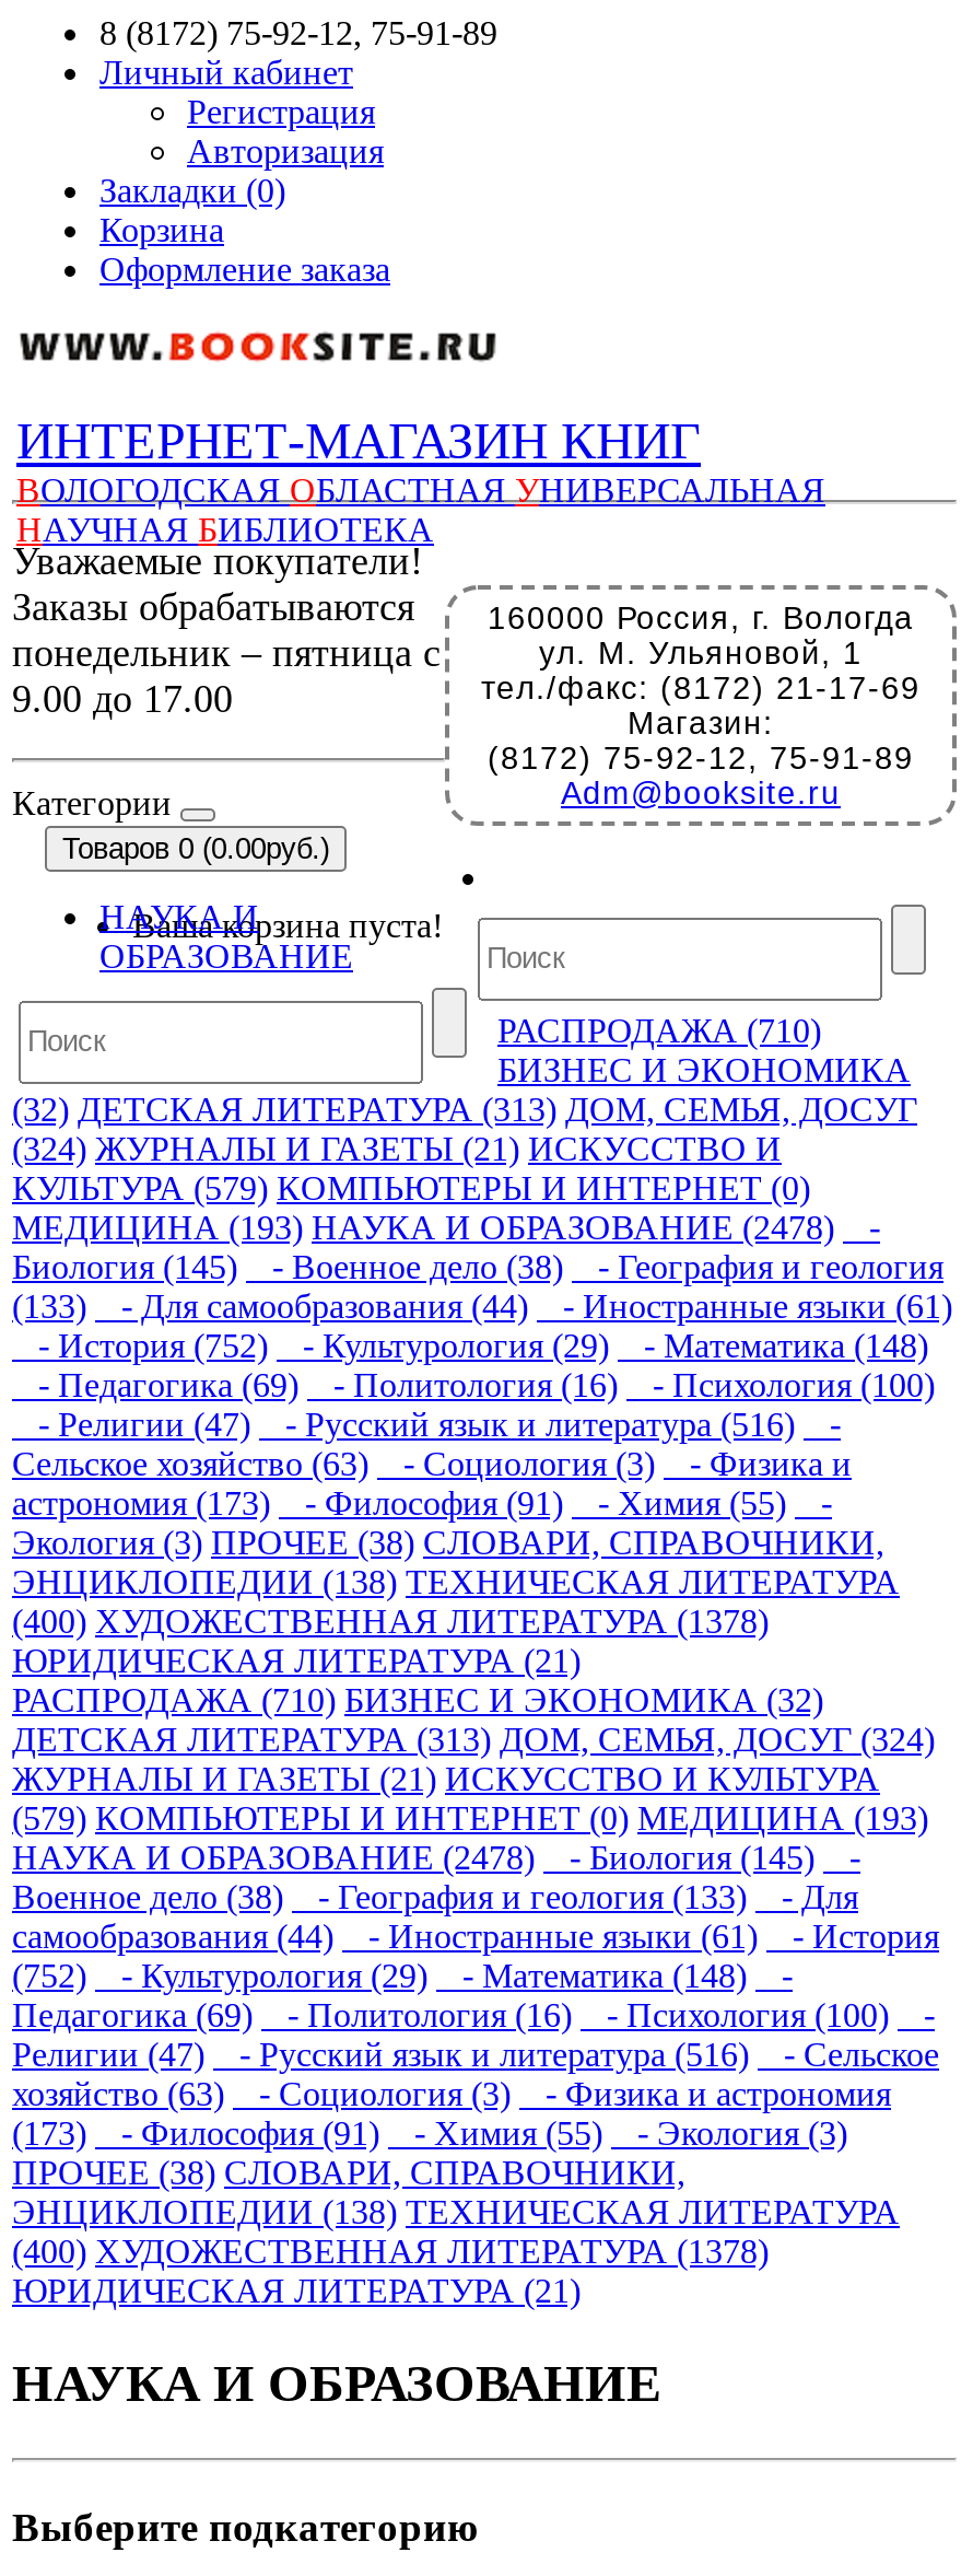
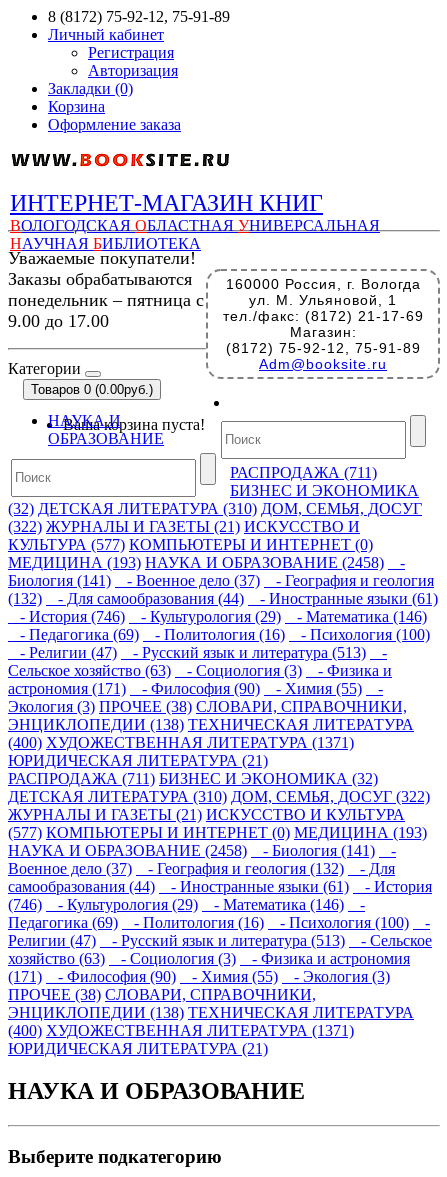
- РАСПРОДАЖА (710)
+ РАСПРОДАЖА (711)

- (32) ДЕТСКАЯ ЛИТЕРАТУРА (313) ДОМ, СЕМЬЯ, ДОСУГ
+ (32) ДЕТСКАЯ ЛИТЕРАТУРА (310) ДОМ, СЕМЬЯ, ДОСУГ

- (324) ЖУРНАЛЫ И ГАЗЕТЫ (21) ИСКУССТВО И
+ (322) ЖУРНАЛЫ И ГАЗЕТЫ (21) ИСКУССТВО И

- КУЛЬТУРА (579) КОМПЬЮТЕРЫ И ИНТЕРНЕТ (0)
+ КУЛЬТУРА (577) КОМПЬЮТЕРЫ И ИНТЕРНЕТ (0)

- МЕДИЦИНА (193) НАУКА И ОБРАЗОВАНИЕ (2478) -
+ МЕДИЦИНА (193) НАУКА И ОБРАЗОВАНИЕ (2458) -

- Биология (145) - Военное дело (38) - География и геология
+ Биология (141) - Военное дело (37) - География и геология

- (133) - Для самообразования (44) - Иностранные языки (61)
+ (132) - Для самообразования (44) - Иностранные языки (61)

- - История (752) - Культурология (29) - Математика (148)
+ - История (746) - Культурология (29) - Математика (146)

- - Религии (47) - Русский язык и литература (516) -
+ - Религии (47) - Русский язык и литература (513) -

- астрономия (173) - Философия (91) - Химия (55) -
+ астрономия (171) - Философия (90) - Химия (55) -

- (400) ХУДОЖЕСТВЕННАЯ ЛИТЕРАТУРА (1378)
+ (400) ХУДОЖЕСТВЕННАЯ ЛИТЕРАТУРА (1371)

- РАСПРОДАЖА (710) БИЗНЕС И ЭКОНОМИКА (32)
+ РАСПРОДАЖА (711) БИЗНЕС И ЭКОНОМИКА (32)

- ДЕТСКАЯ ЛИТЕРАТУРА (313) ДОМ, СЕМЬЯ, ДОСУГ (324)
+ ДЕТСКАЯ ЛИТЕРАТУРА (310) ДОМ, СЕМЬЯ, ДОСУГ (322)

- (579) КОМПЬЮТЕРЫ И ИНТЕРНЕТ (0) МЕДИЦИНА (193)
+ (577) КОМПЬЮТЕРЫ И ИНТЕРНЕТ (0) МЕДИЦИНА (193)

- НАУКА И ОБРАЗОВАНИЕ (2478) - Биология (145) -
+ НАУКА И ОБРАЗОВАНИЕ (2458) - Биология (141) -

- Военное дело (38) - География и геология (133) - Для
+ Военное дело (37) - География и геология (132) - Для

- (752) - Культурология (29) - Математика (148) -
+ (746) - Культурология (29) - Математика (146) -

- Религии (47) - Русский язык и литература (516) - Сельское
+ Религии (47) - Русский язык и литература (513) - Сельское

- (173) - Философия (91) - Химия (55) - Экология (3)
+ (171) - Философия (90) - Химия (55) - Экология (3)

- (400) ХУДОЖЕСТВЕННАЯ ЛИТЕРАТУРА (1378)
+ (400) ХУДОЖЕСТВЕННАЯ ЛИТЕРАТУРА (1371)
